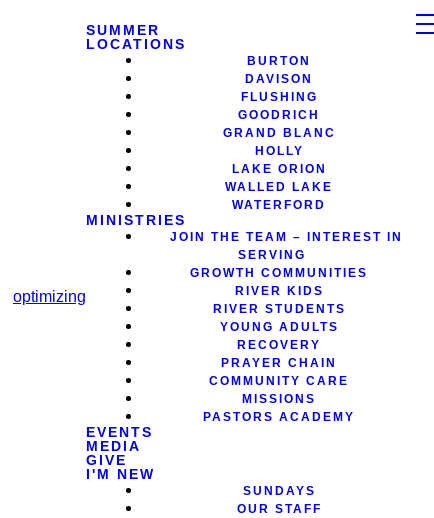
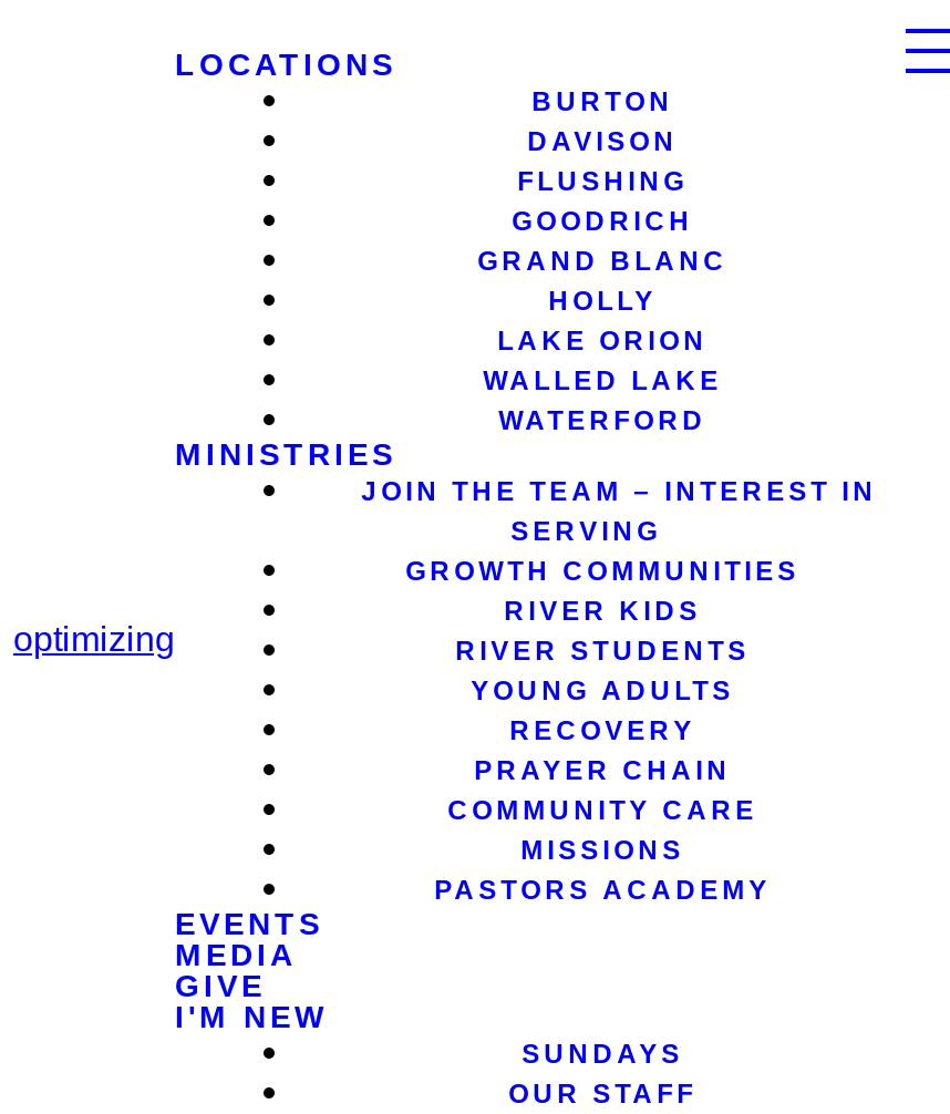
- SUMMER
